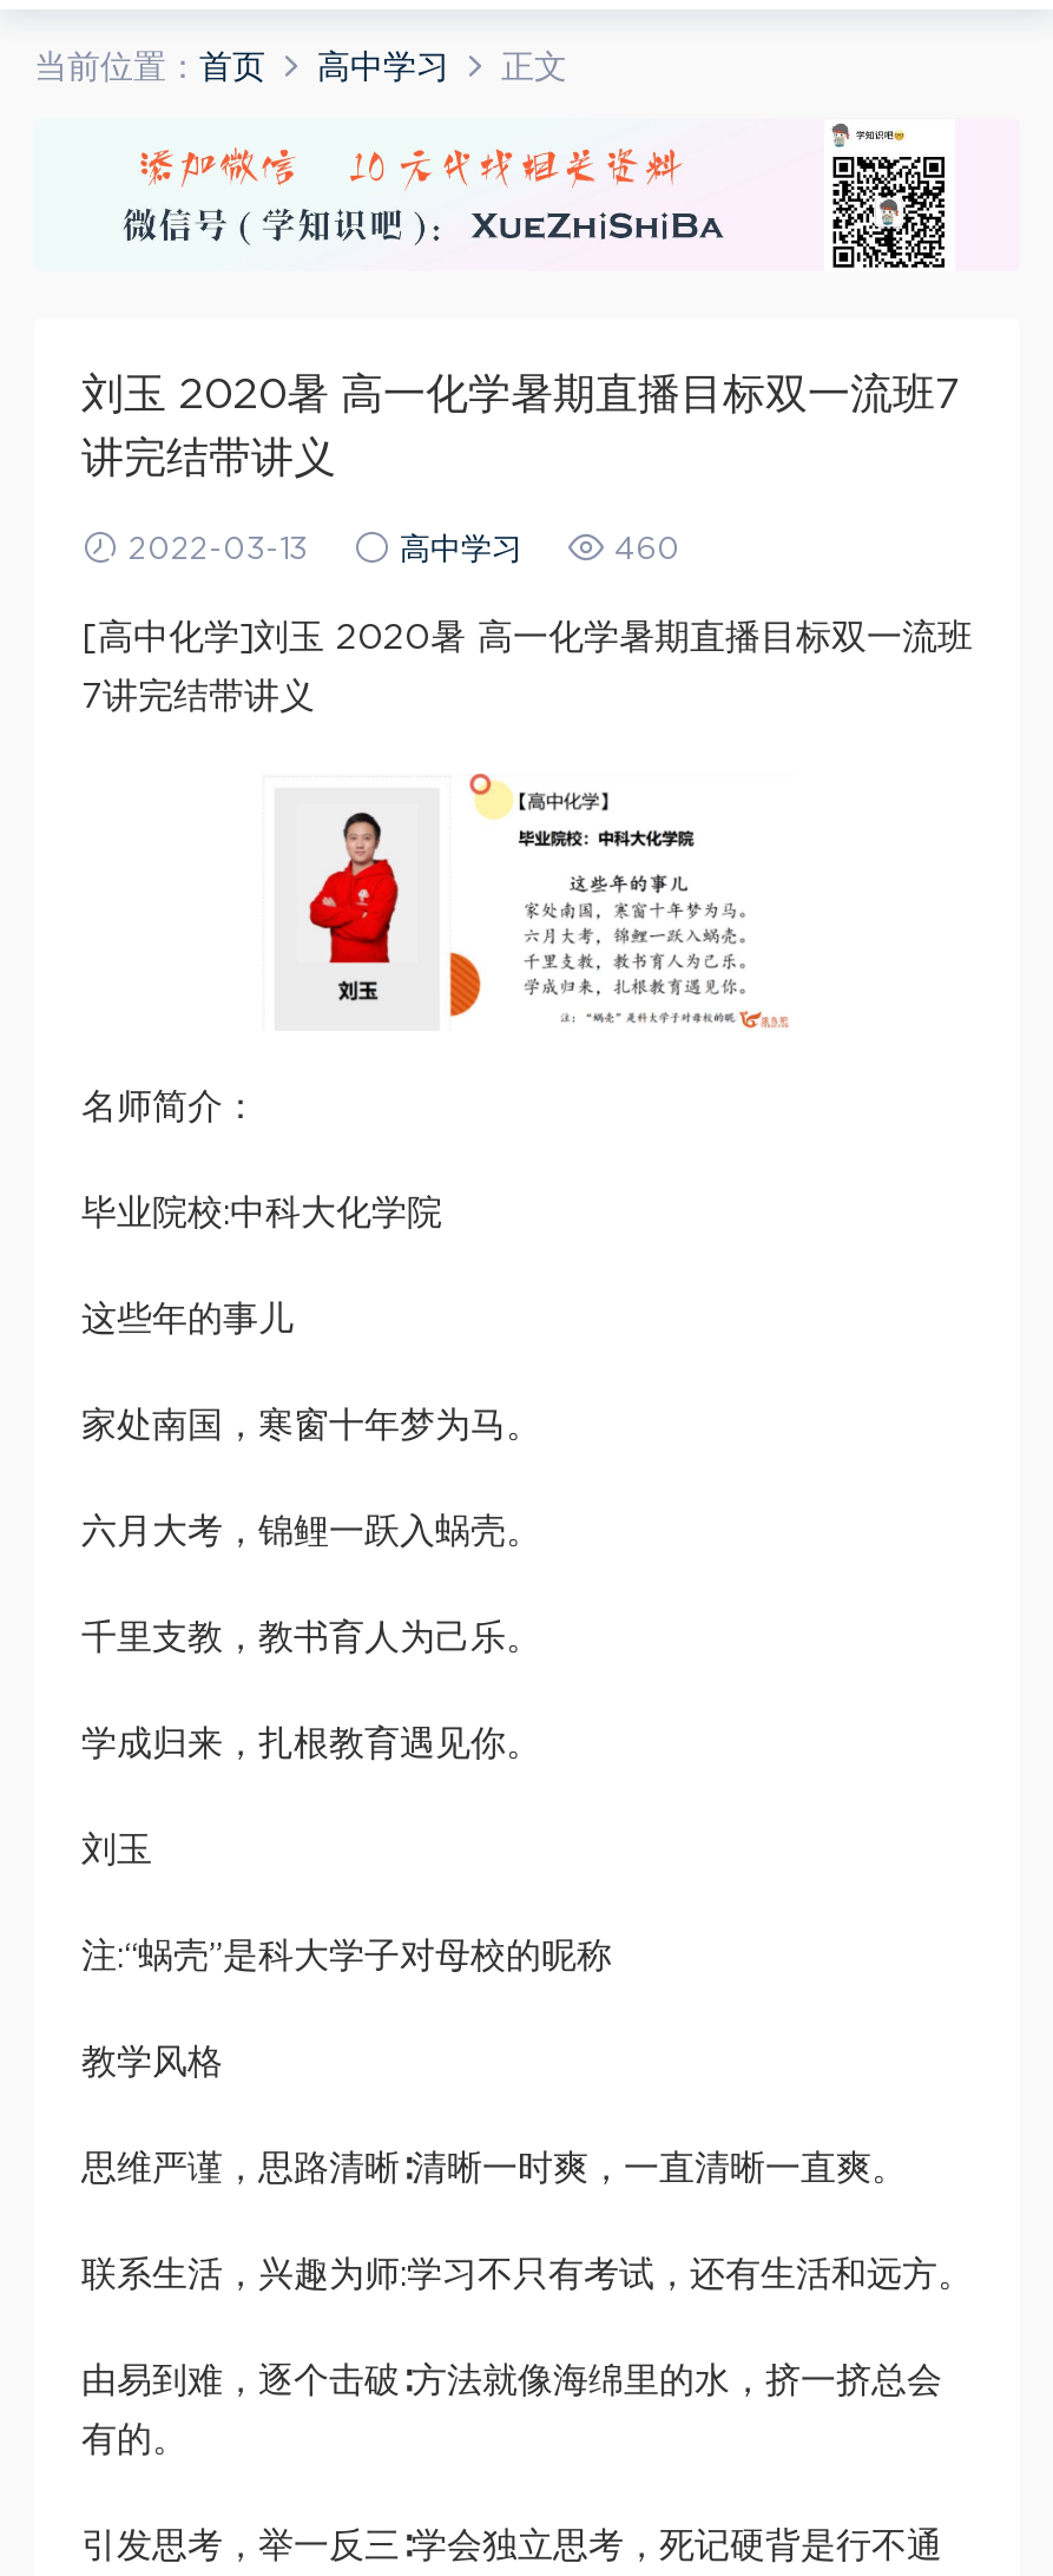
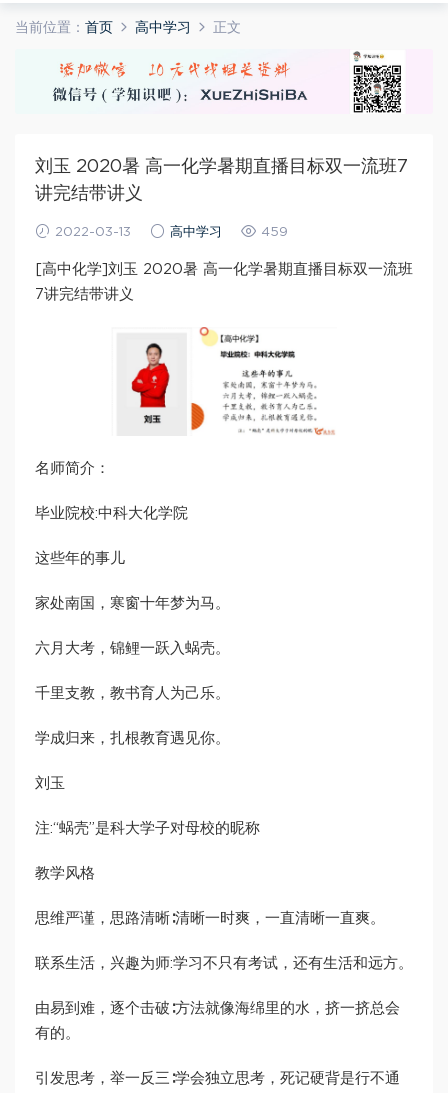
- 460
+ 459
